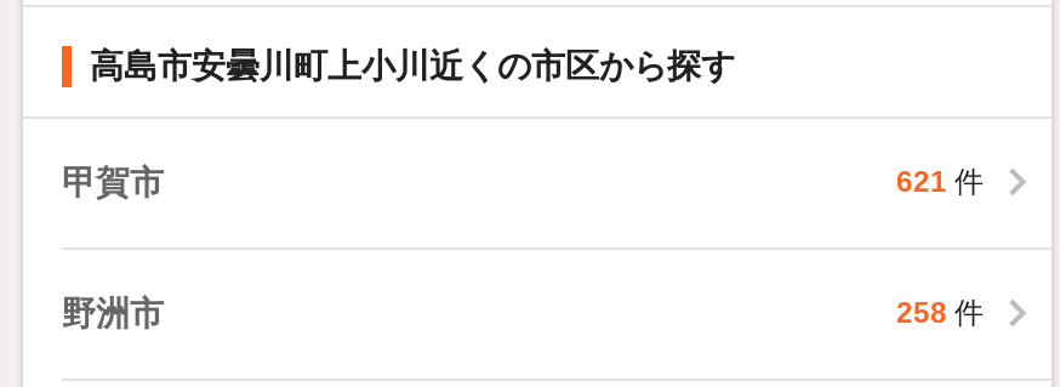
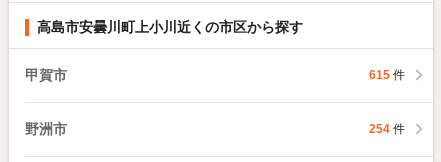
- 621件
+ 615件

- 258件
+ 254件
